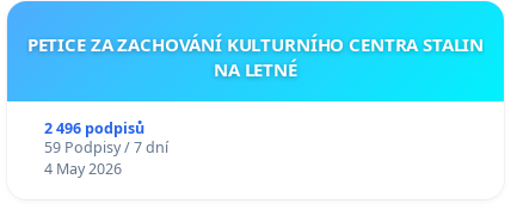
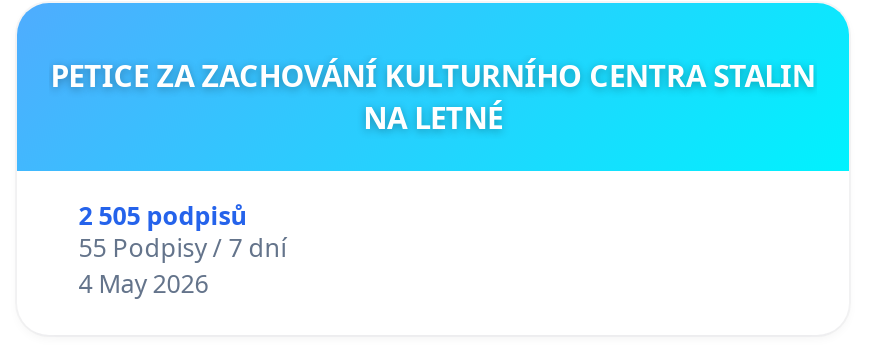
- 2 496 podpisů
+ 2 505 podpisů

- 59 Podpisy / 7 dní
+ 55 Podpisy / 7 dní
